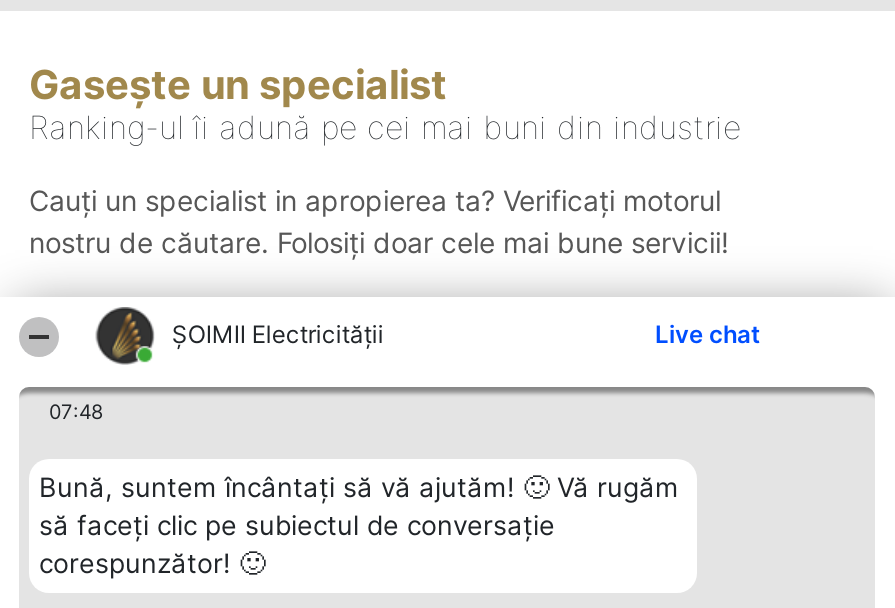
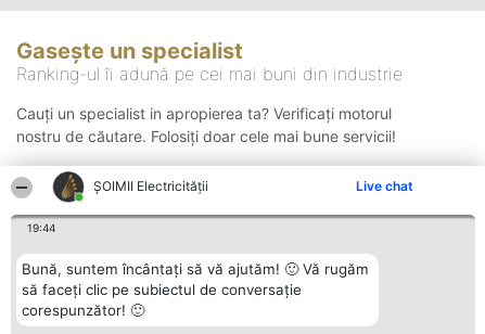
- 07:48
+ 19:44
